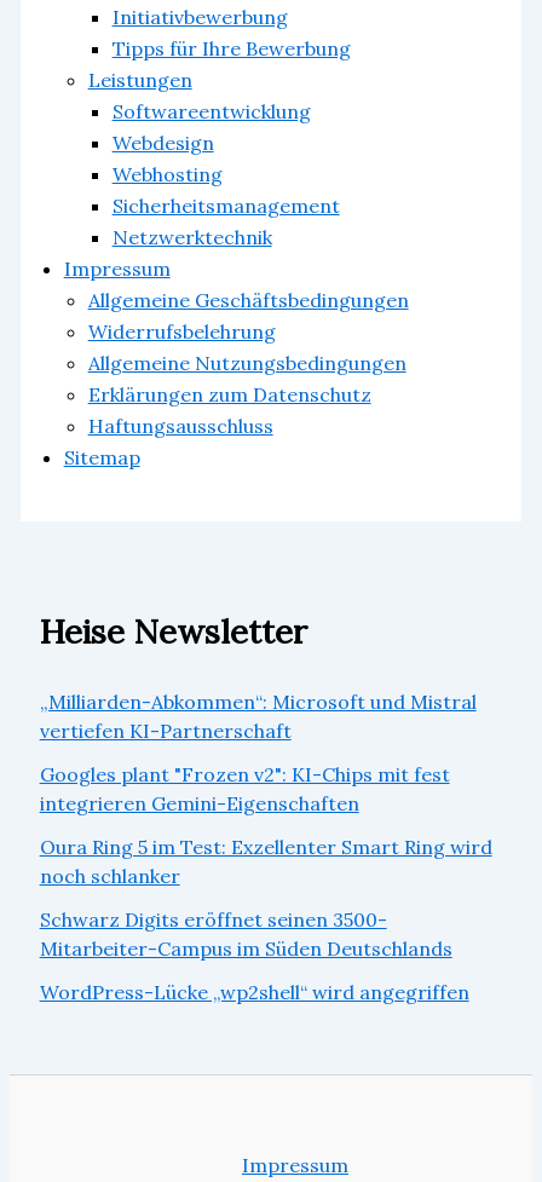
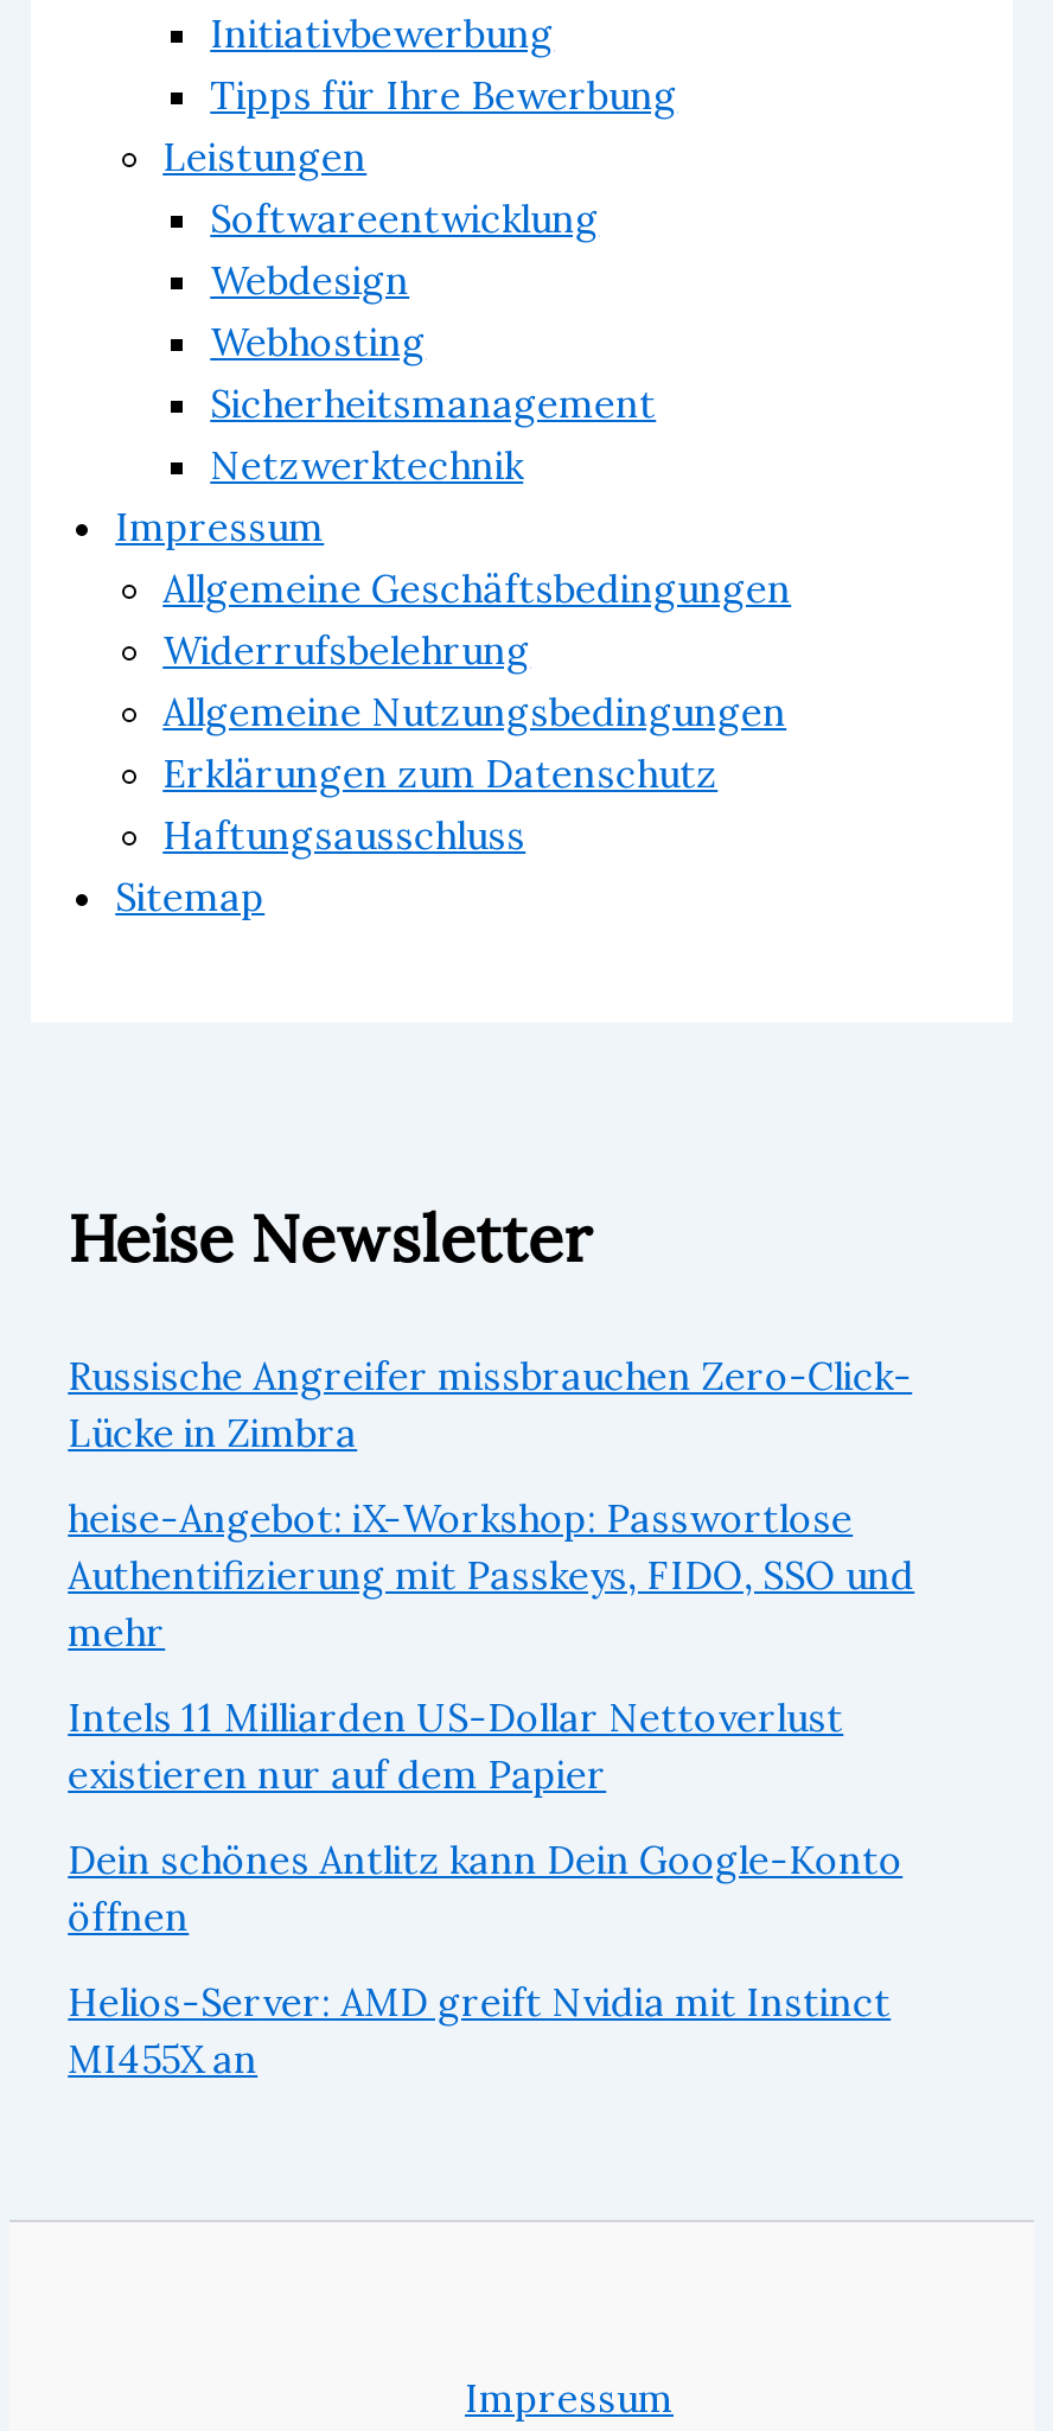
- „Milliarden-Abkommen“: Microsoft und Mistral
- vertiefen KI-Partnerschaft
+ Russische Angreifer missbrauchen Zero-Click-
+ Lücke in Zimbra

- Googles plant "Frozen v2": KI-Chips mit fest
- integrieren Gemini-Eigenschaften
+ heise-Angebot: iX-Workshop: Passwortlose
+ Authentifizierung mit Passkeys, FIDO, SSO und
+ mehr

- Oura Ring 5 im Test: Exzellenter Smart Ring wird
- noch schlanker
+ Intels 11 Milliarden US-Dollar Nettoverlust
+ existieren nur auf dem Papier

- Schwarz Digits eröffnet seinen 3500-
- Mitarbeiter-Campus im Süden Deutschlands
+ Dein schönes Antlitz kann Dein Google-Konto
+ öffnen

- WordPress-Lücke „wp2shell“ wird angegriffen
+ Helios-Server: AMD greift Nvidia mit Instinct
+ MI455X an
